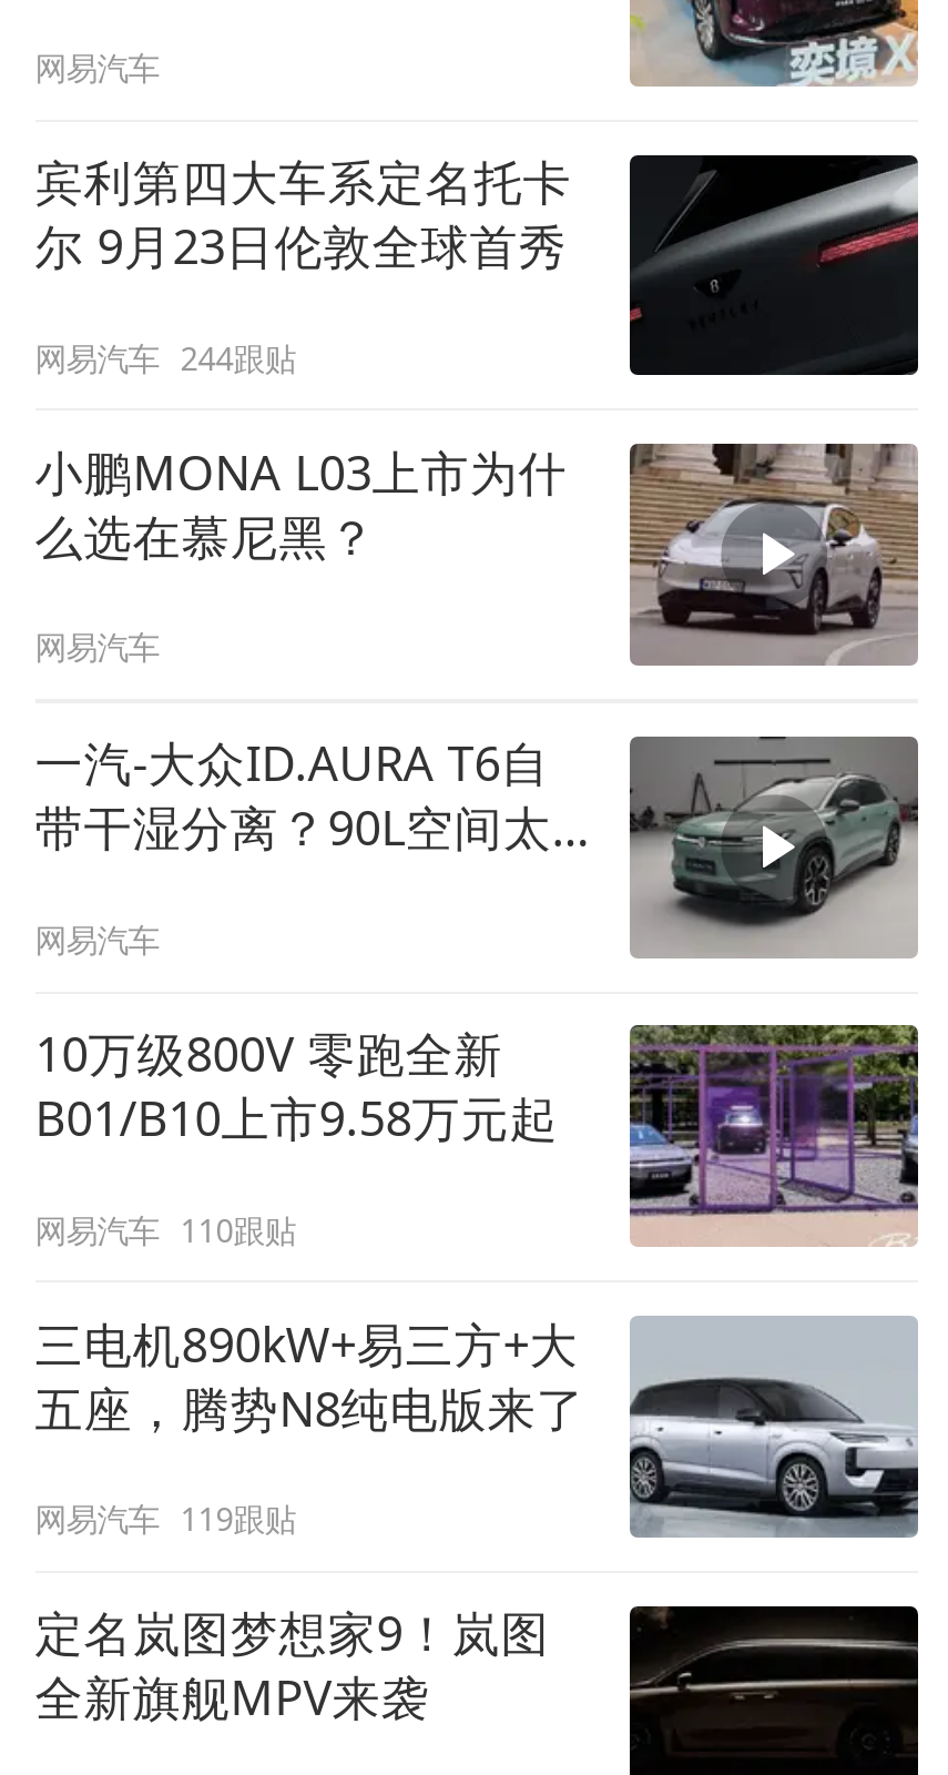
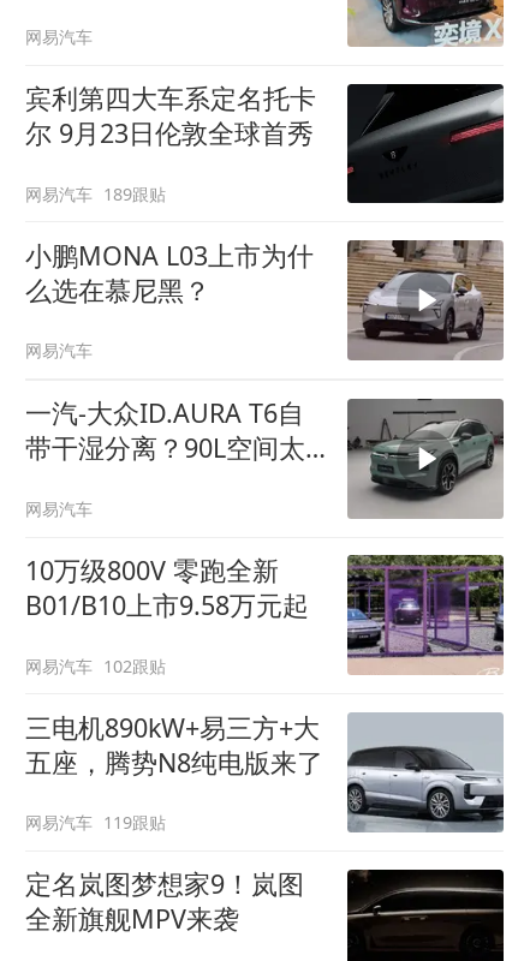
- 网易汽车 244跟贴
+ 网易汽车 189跟贴

- 网易汽车 110跟贴
+ 网易汽车 102跟贴
